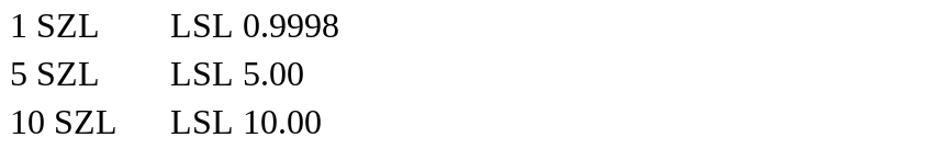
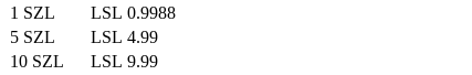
- 1 SZL LSL 0.9998
+ 1 SZL LSL 0.9988

- 5 SZL LSL 5.00
+ 5 SZL LSL 4.99

- 10 SZL LSL 10.00
+ 10 SZL LSL 9.99
